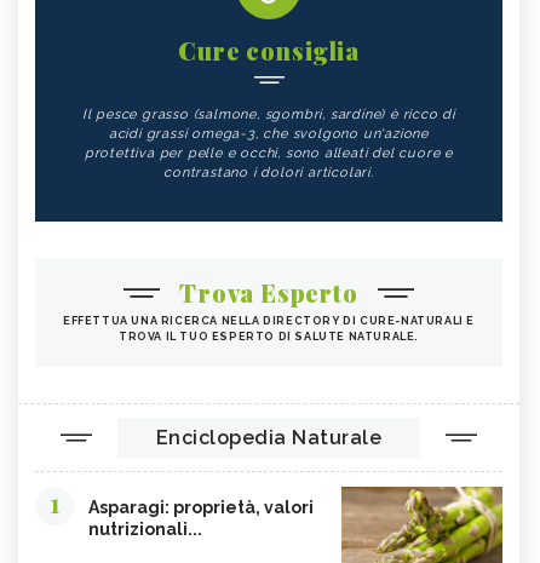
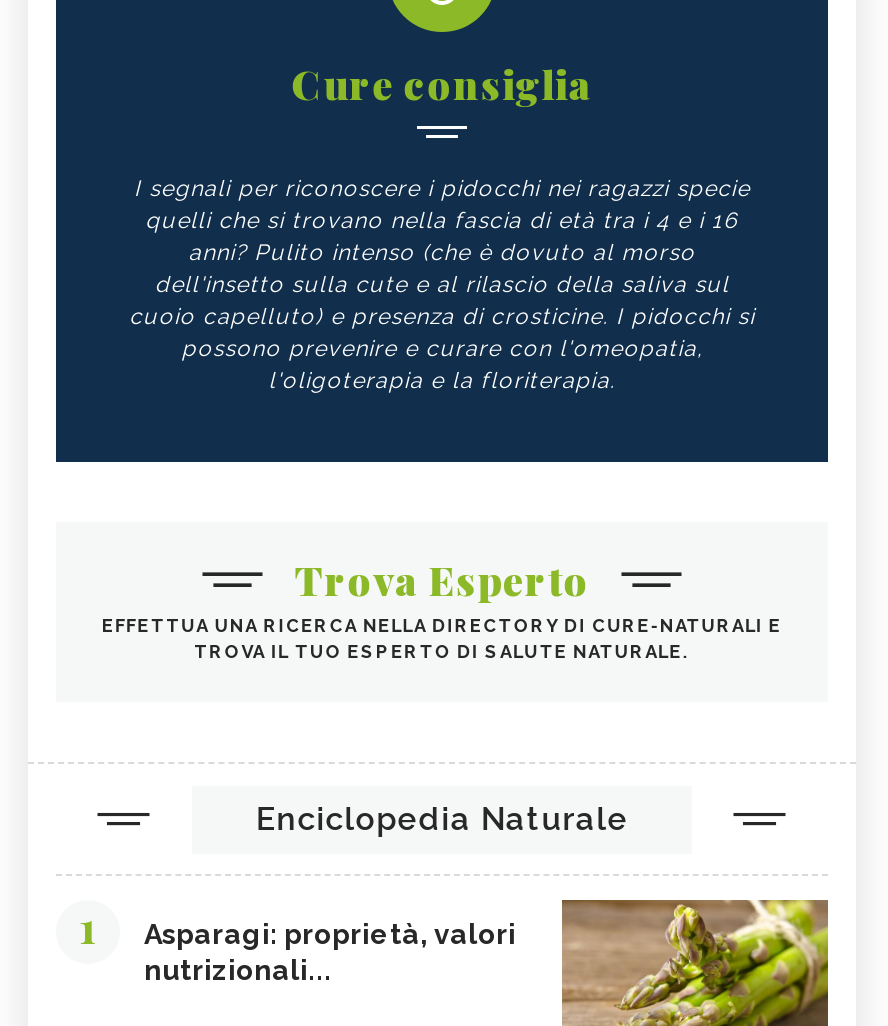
- Il pesce grasso (salmone, sgombri, sardine) è ricco di
- acidi grassi omega-3, che svolgono un'azione
- protettiva per pelle e occhi, sono alleati del cuore e
- contrastano i dolori articolari.
+ I segnali per riconoscere i pidocchi nei ragazzi specie
+ quelli che si trovano nella fascia di età tra i 4 e i 16
+ anni? Pulito intenso (che è dovuto al morso
+ dell'insetto sulla cute e al rilascio della saliva sul
+ cuoio capelluto) e presenza di crosticine. I pidocchi si
+ possono prevenire e curare con l'omeopatia,
+ l'oligoterapia e la floriterapia.
